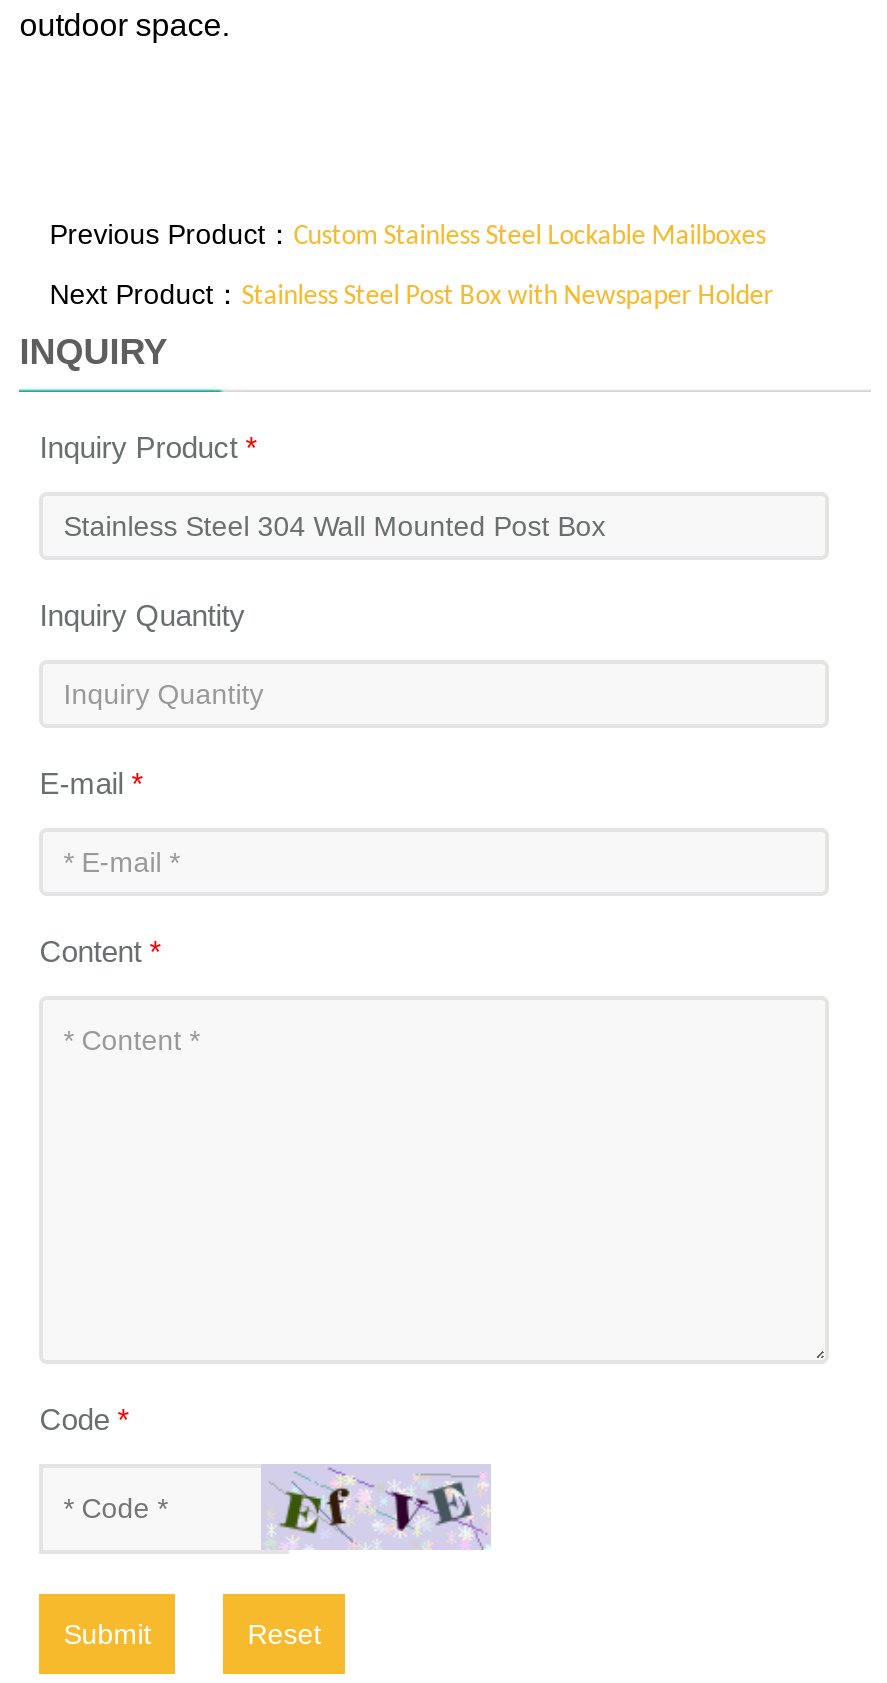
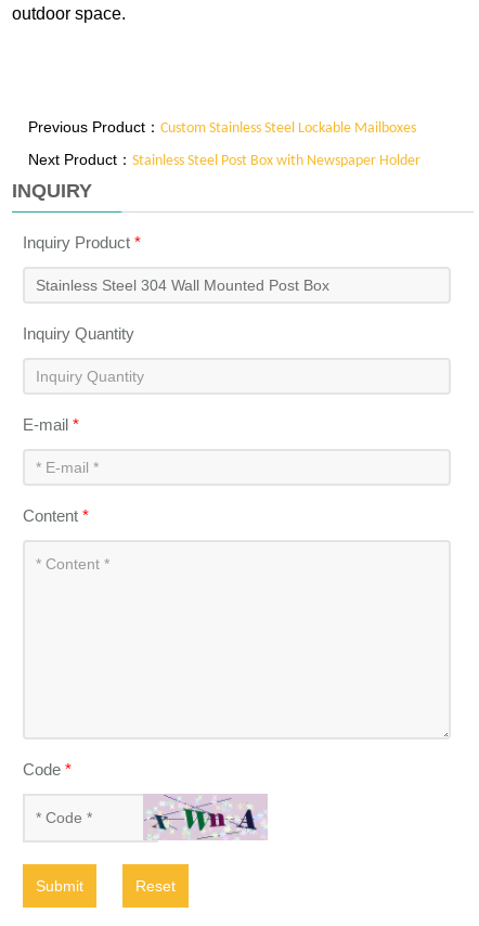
- [image]
+ [image]
